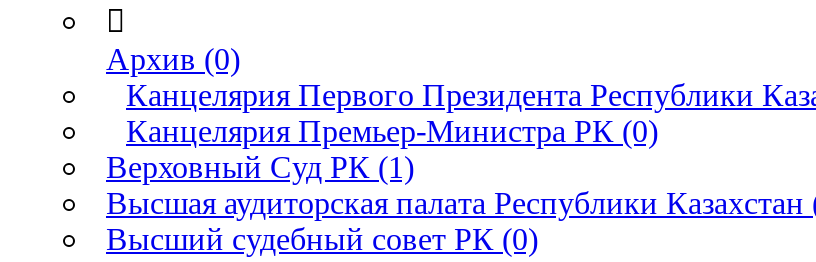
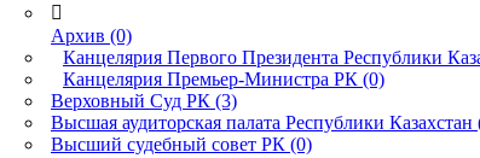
- Верховный Суд РК (1)
+ Верховный Суд РК (3)
